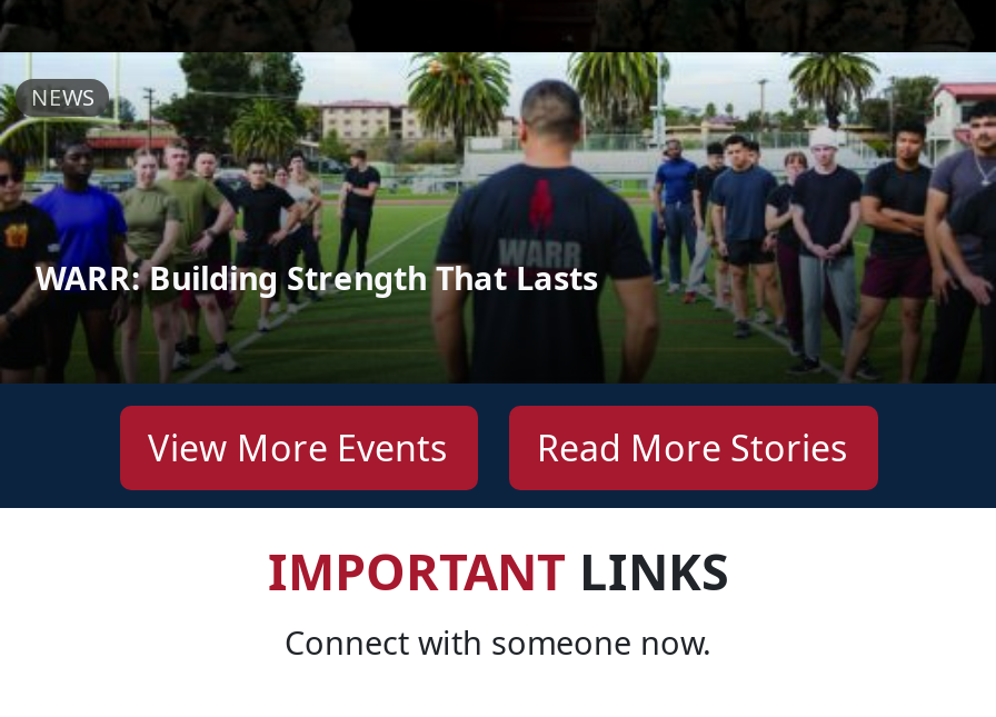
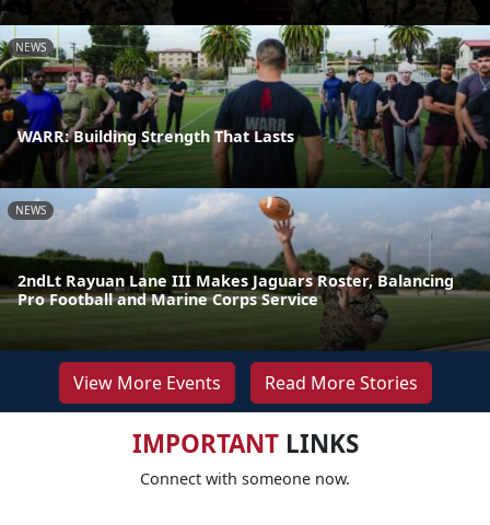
+ [image]
+ NEWS

+ 2ndLt Rayuan Lane III Makes Jaguars Roster, Balancing
+ Pro Football and Marine Corps Service
